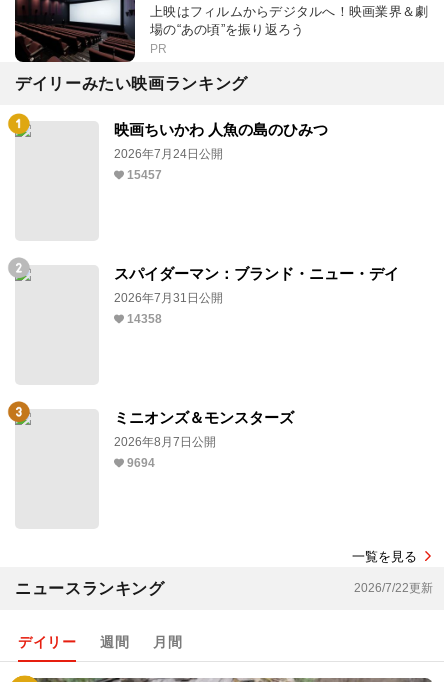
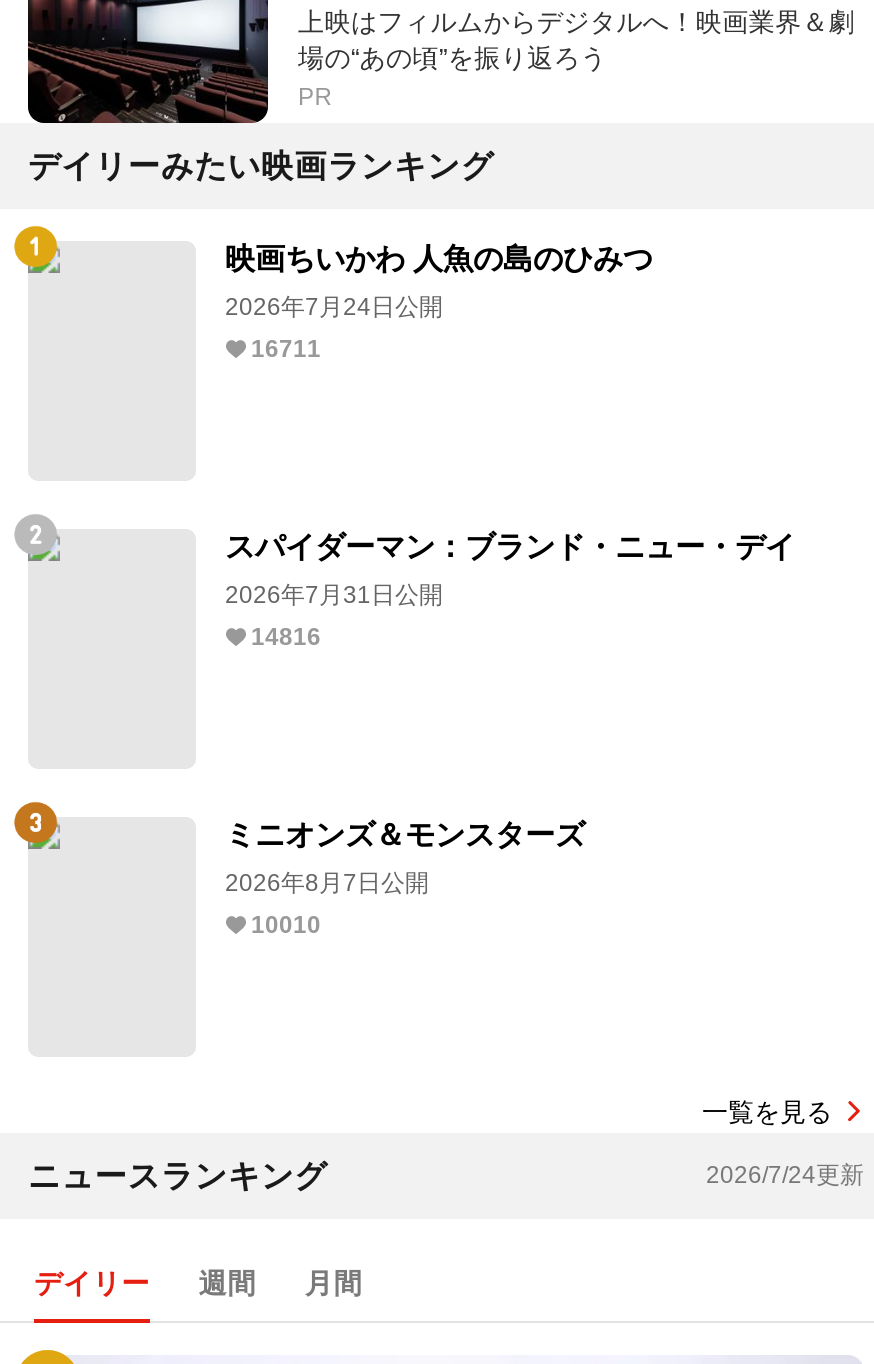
- 15457
+ 16711

- 14358
+ 14816

- 9694
+ 10010

- 2026/7/22更新
+ 2026/7/24更新
